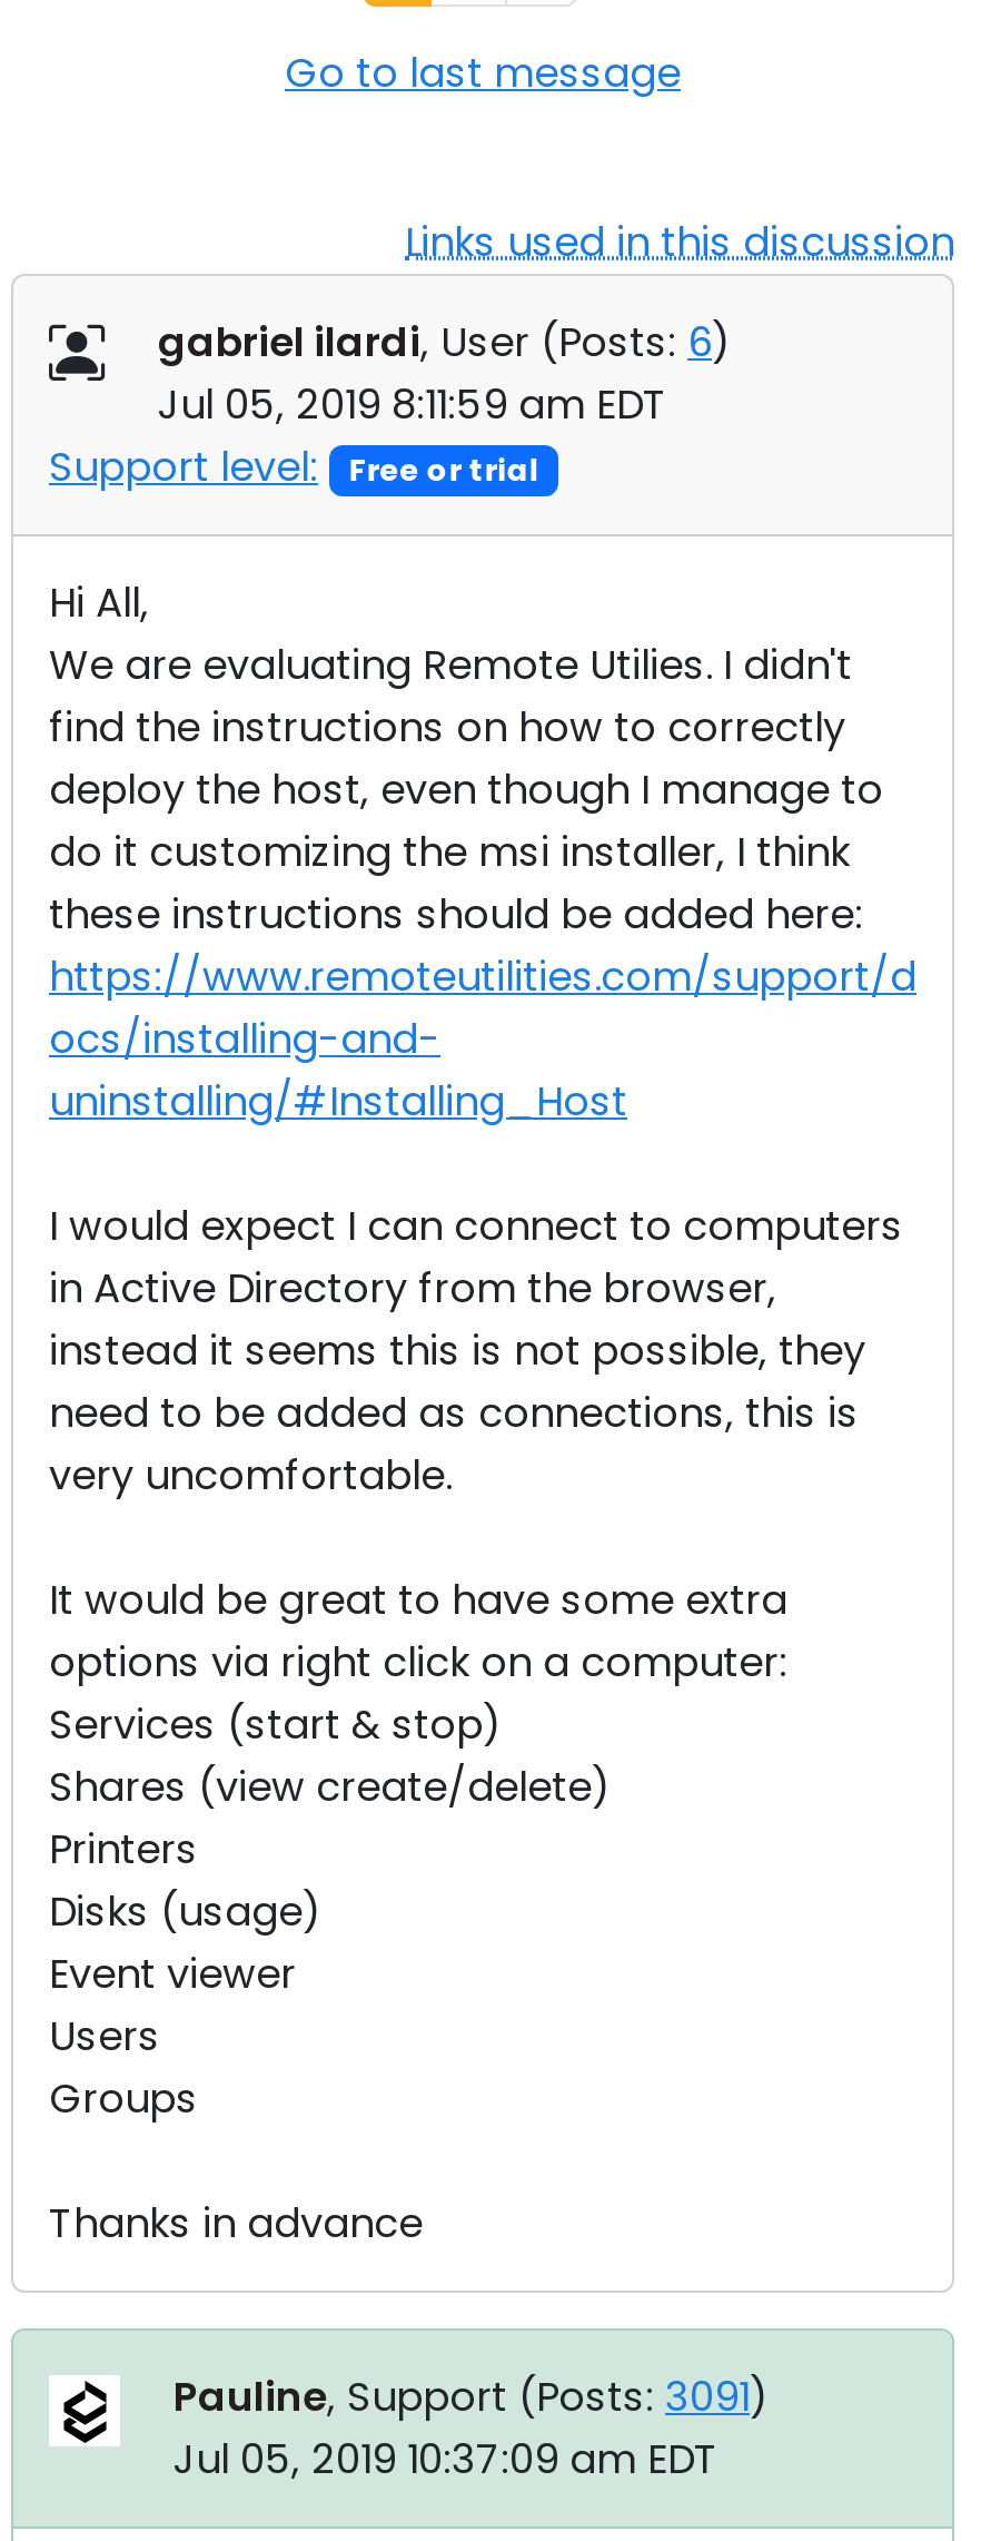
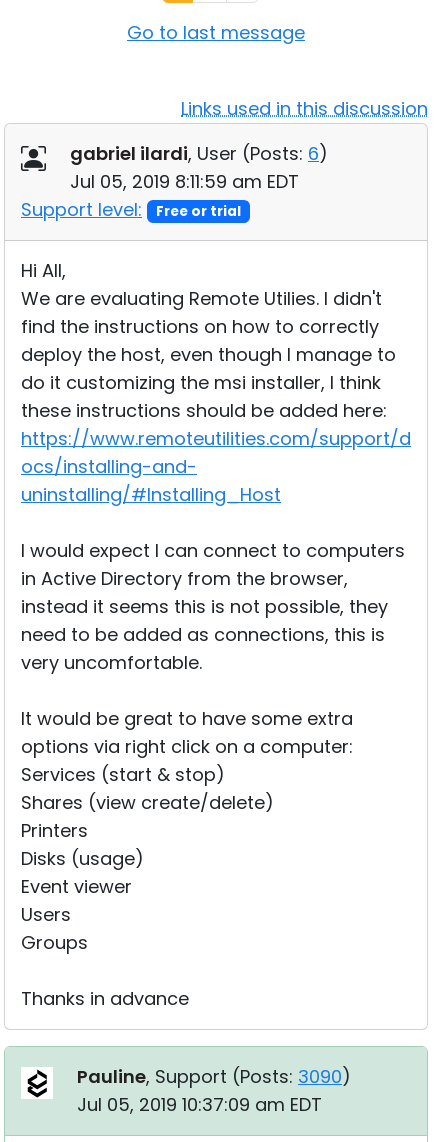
- Pauline, Support (Posts: 3091)
+ Pauline, Support (Posts: 3090)
